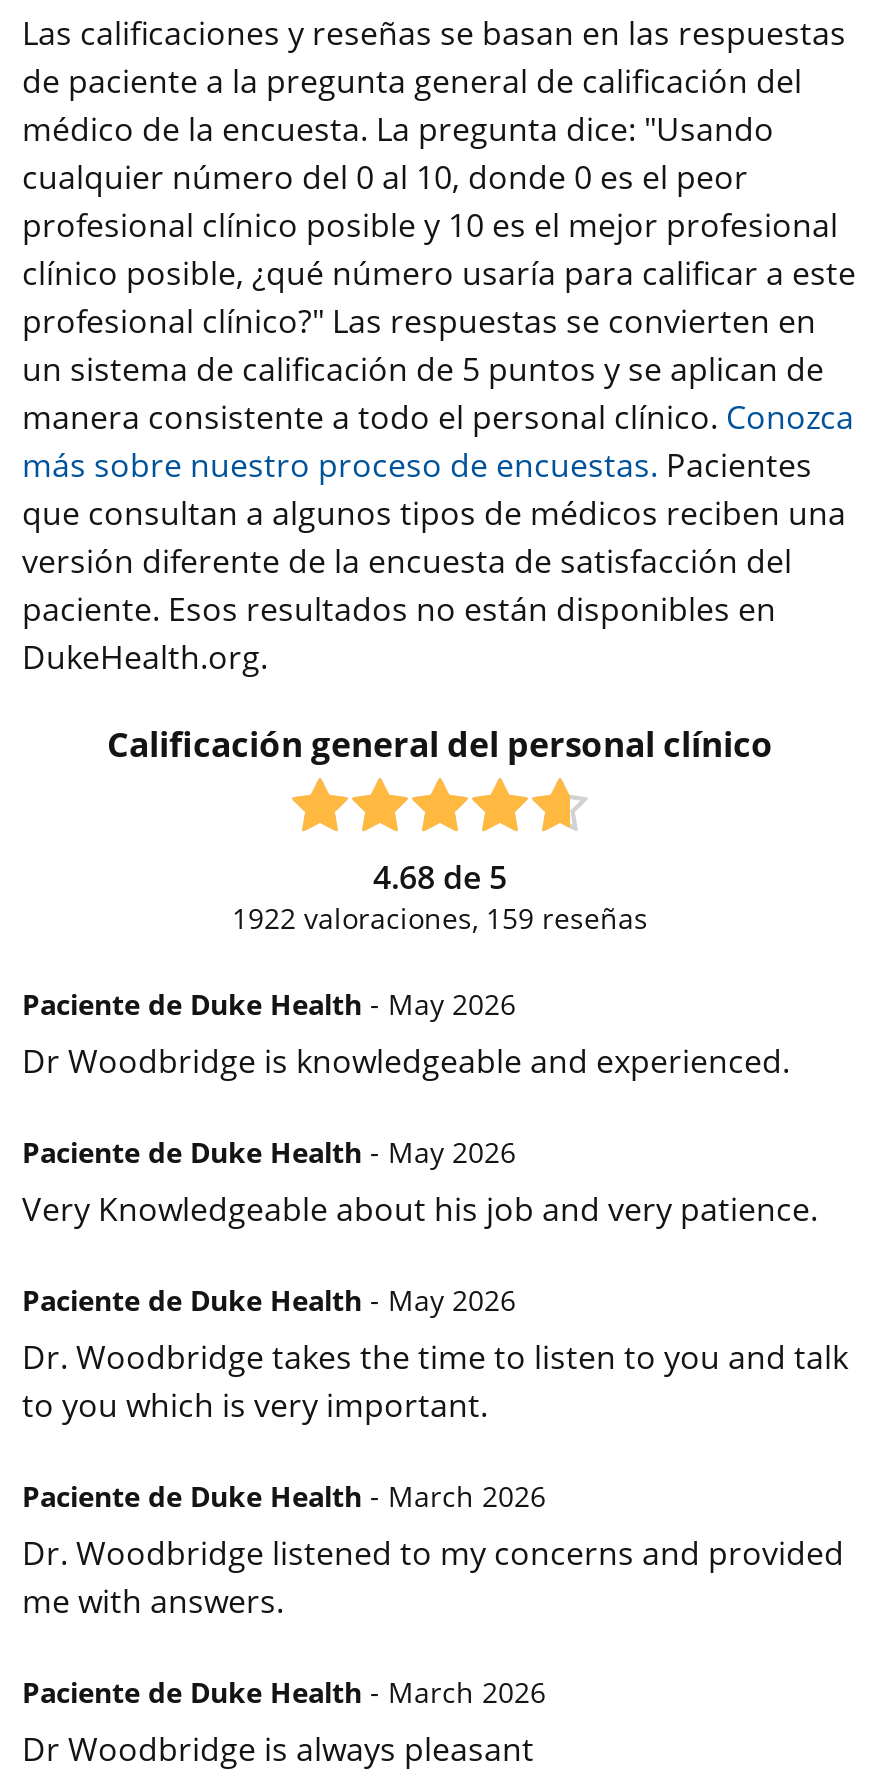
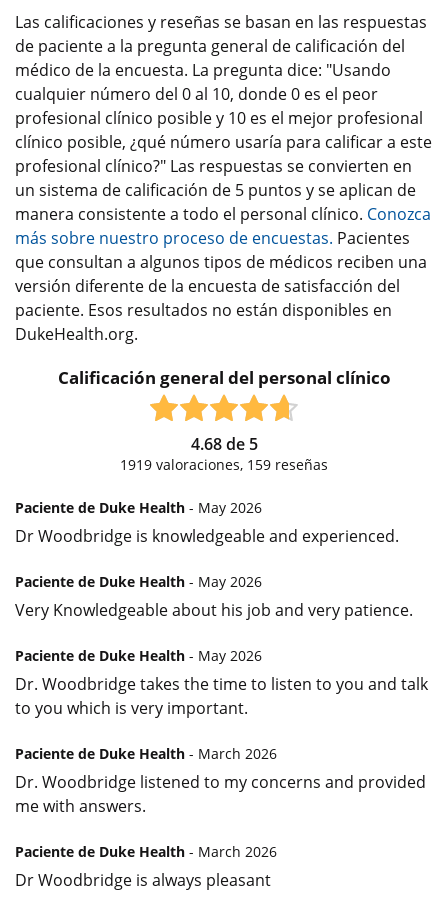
- 1922 valoraciones, 159 reseñas
+ 1919 valoraciones, 159 reseñas
